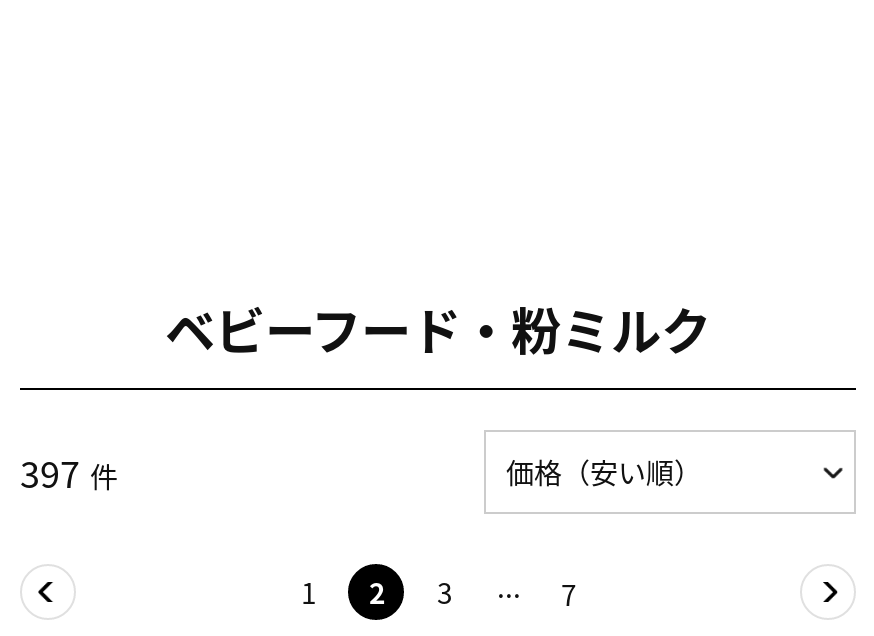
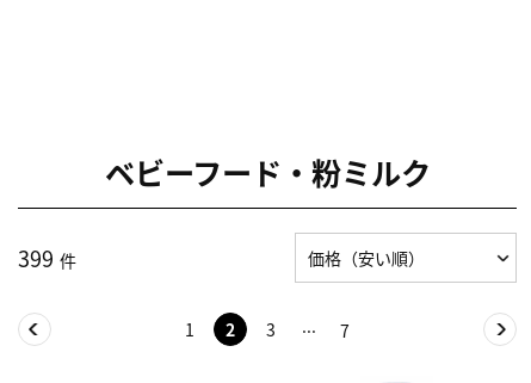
- 397 件
+ 399 件
